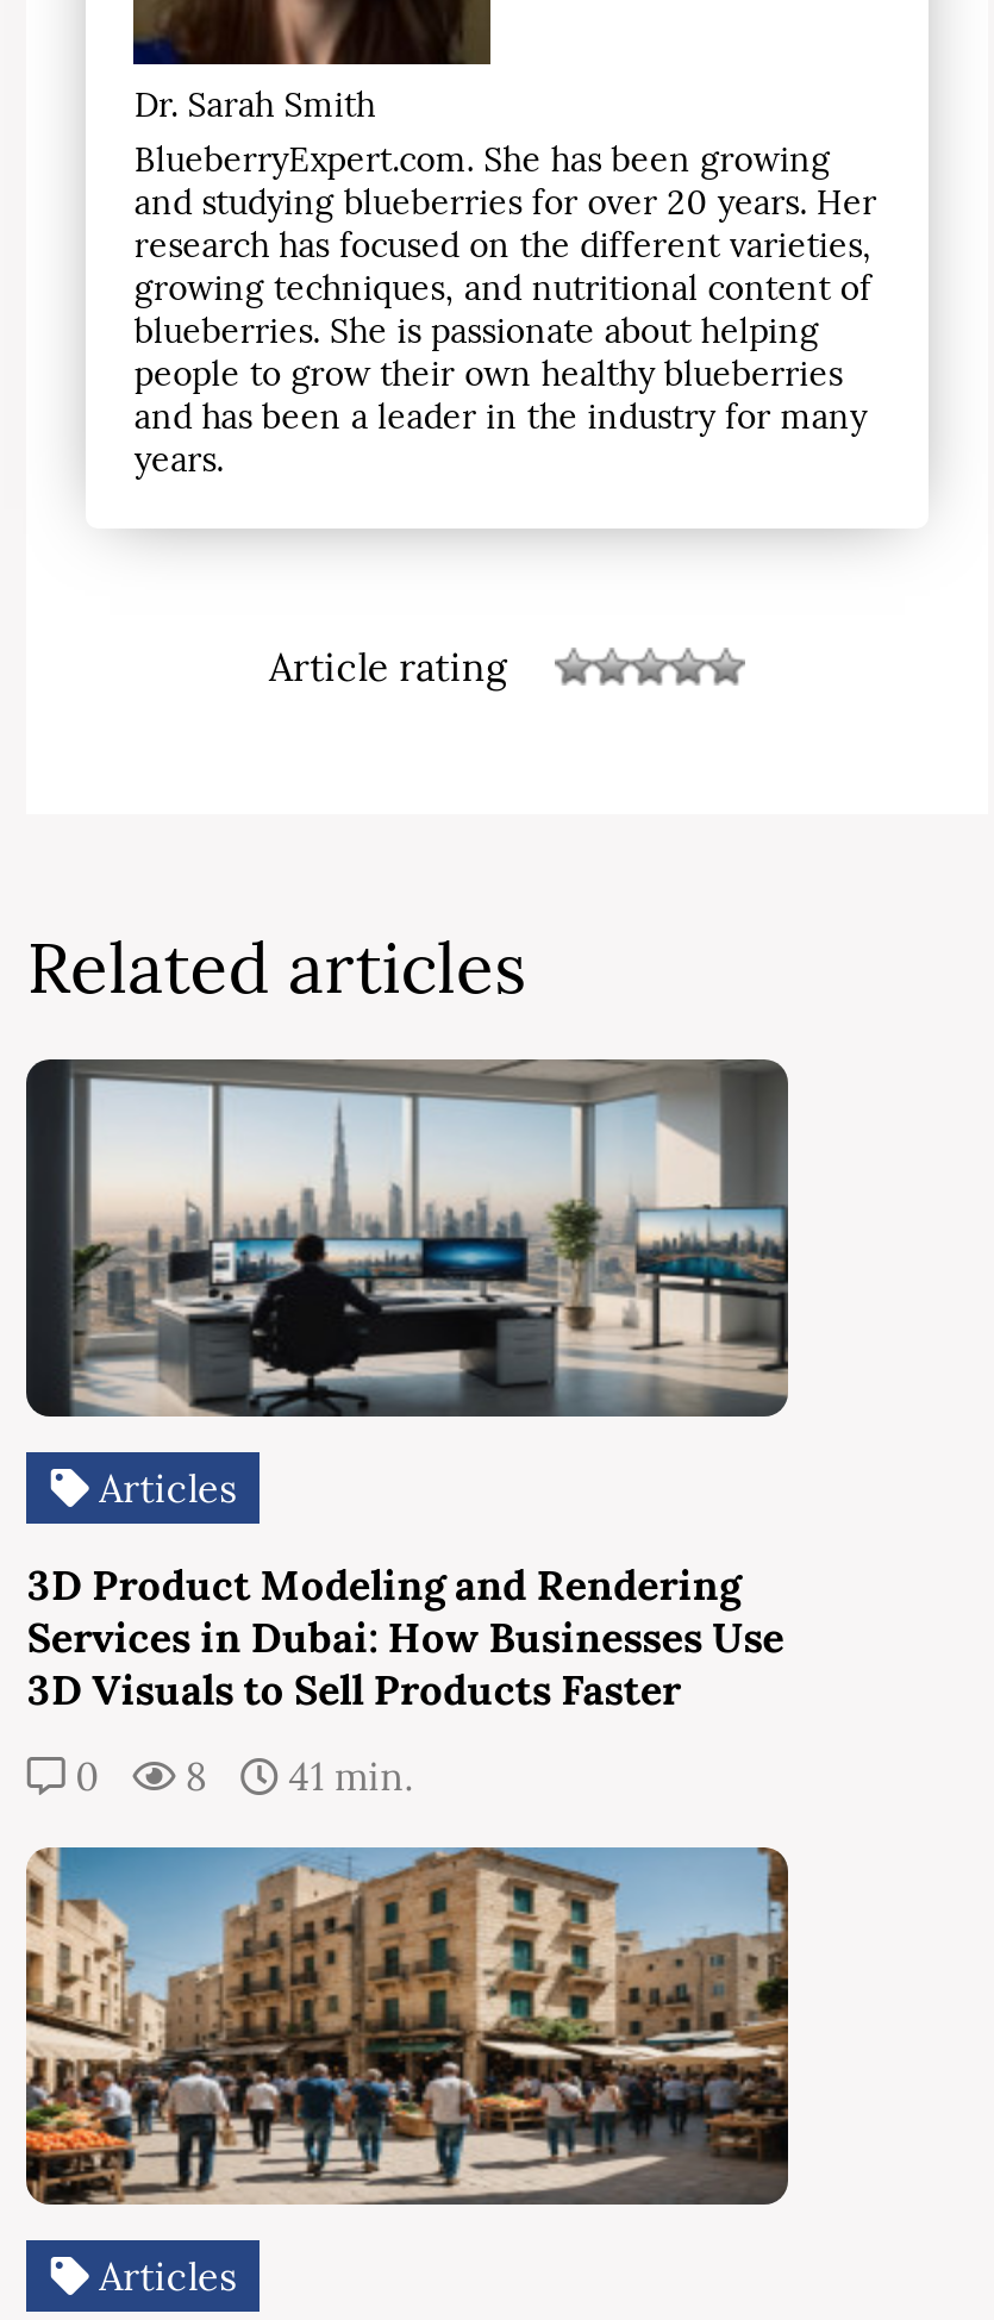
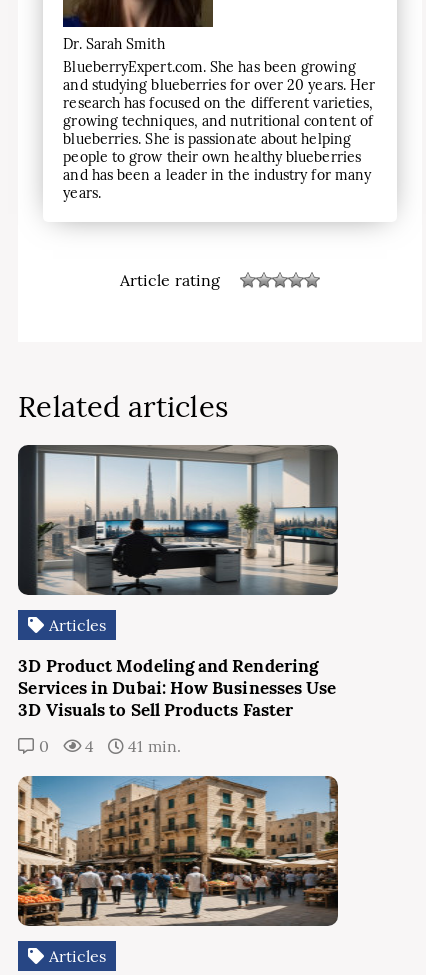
- 0 8 41 min.
+ 0 4 41 min.
